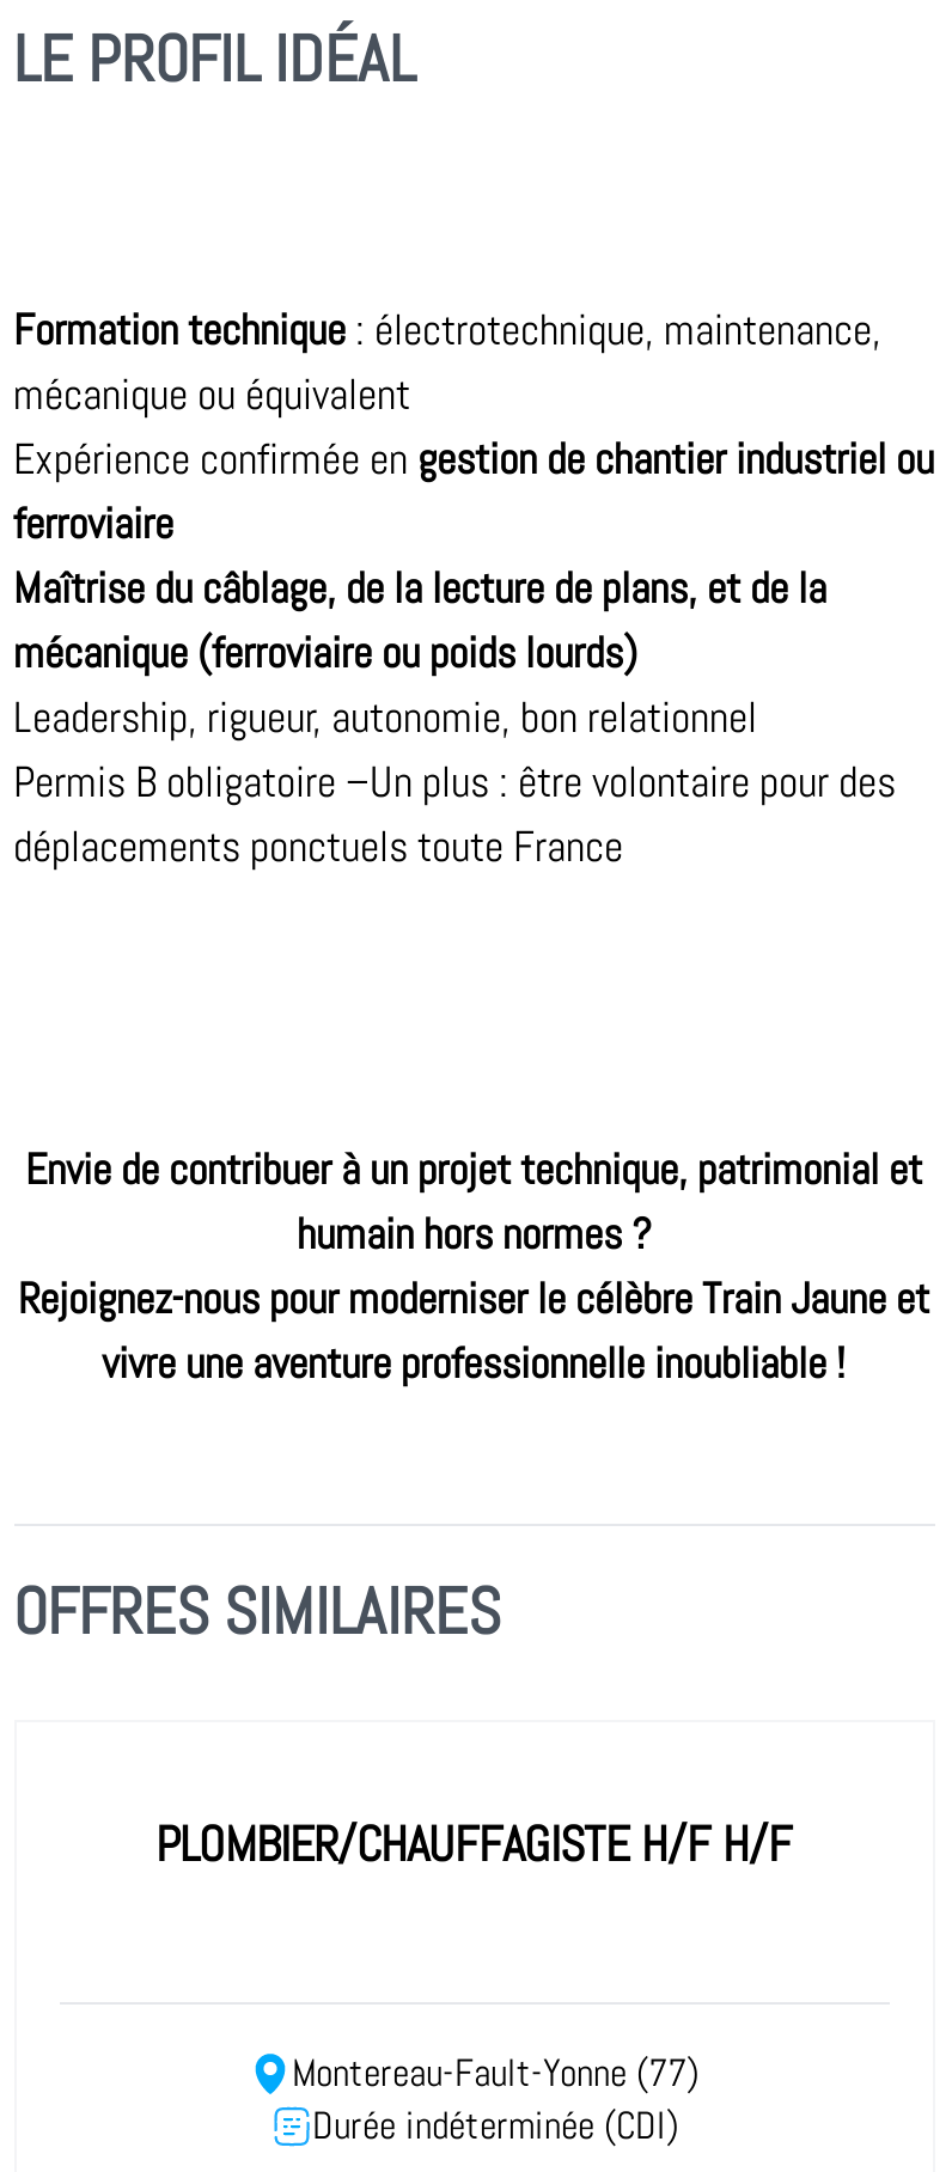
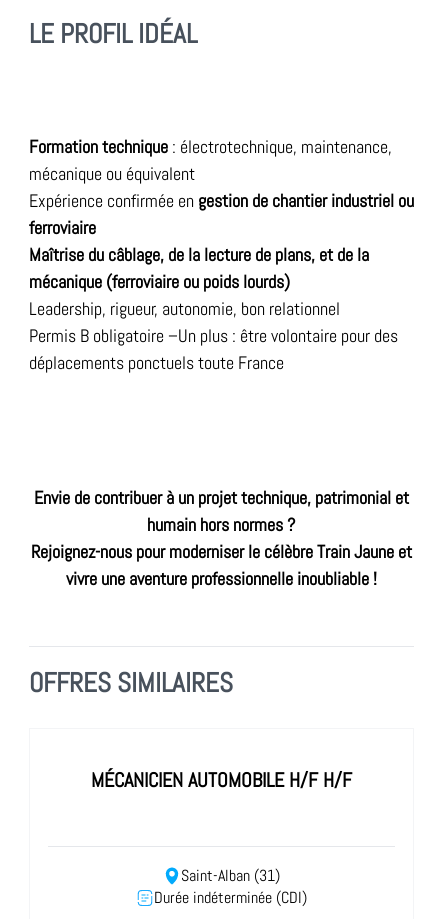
- PLOMBIER/CHAUFFAGISTE H/F H/F
+ MÉCANICIEN AUTOMOBILE H/F H/F

- Montereau-Fault-Yonne (77)
+ Saint-Alban (31)
